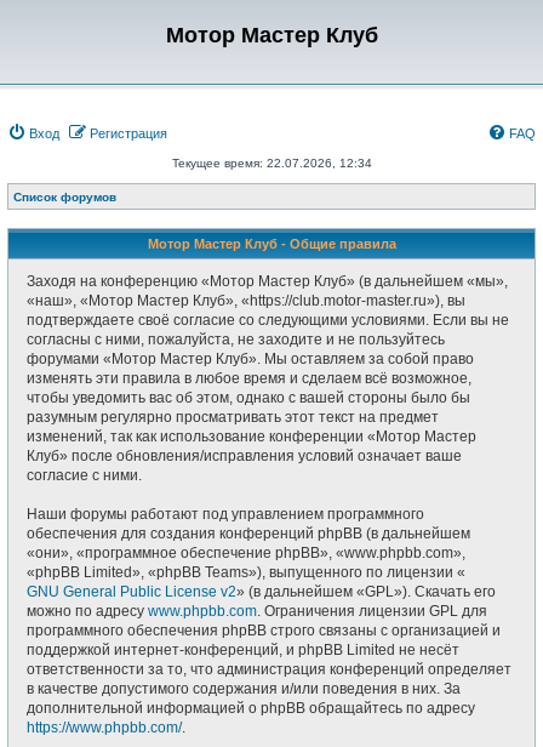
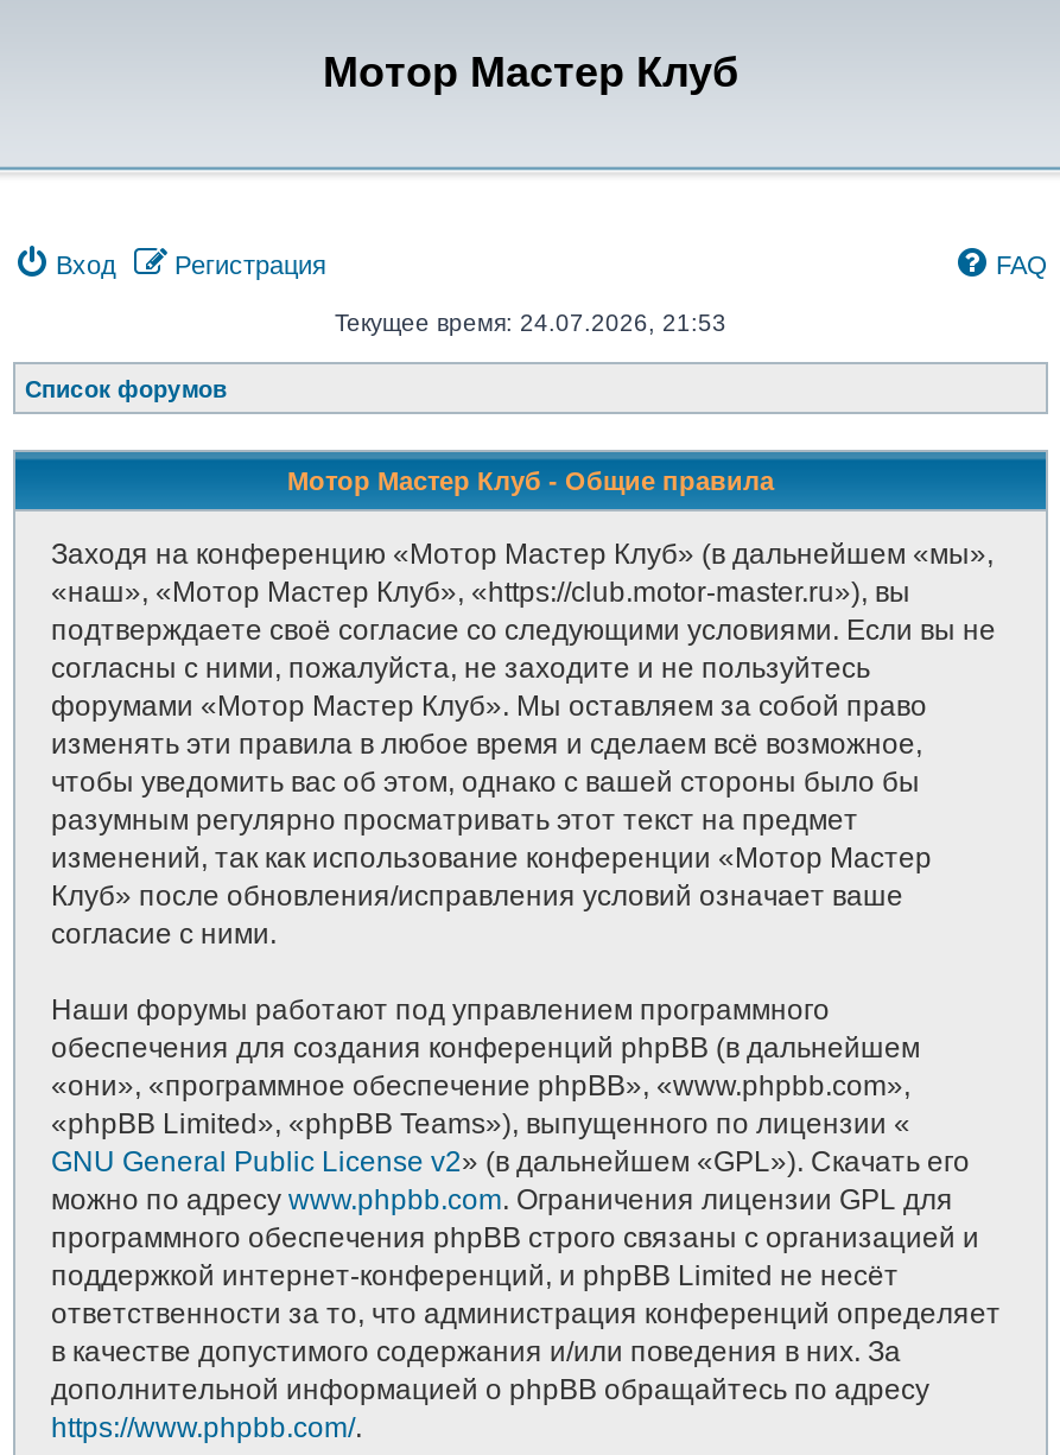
- Текущее время: 22.07.2026, 12:34
+ Текущее время: 24.07.2026, 21:53
